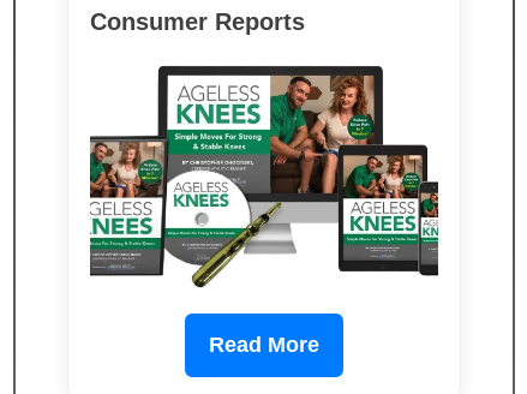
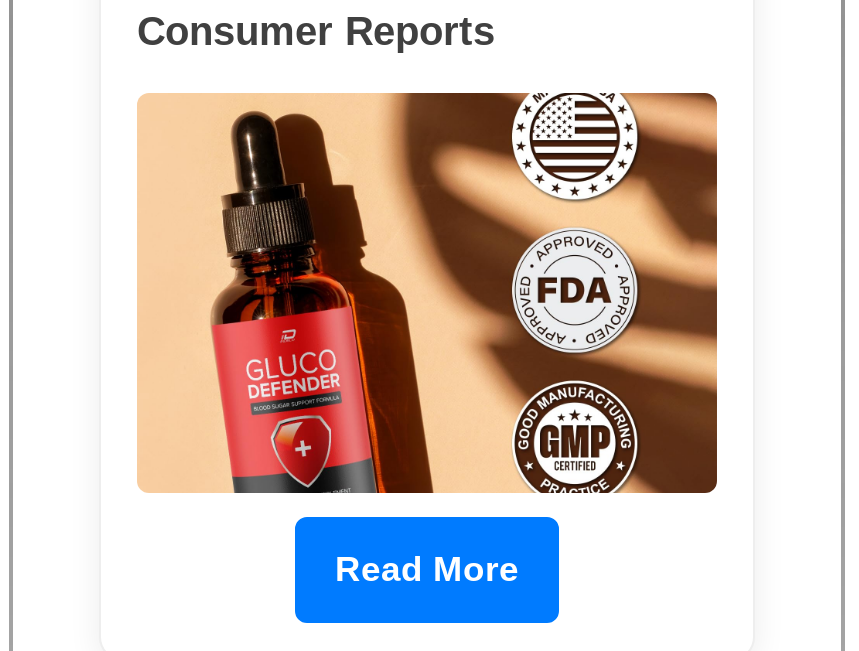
- [image]
+ [image]
